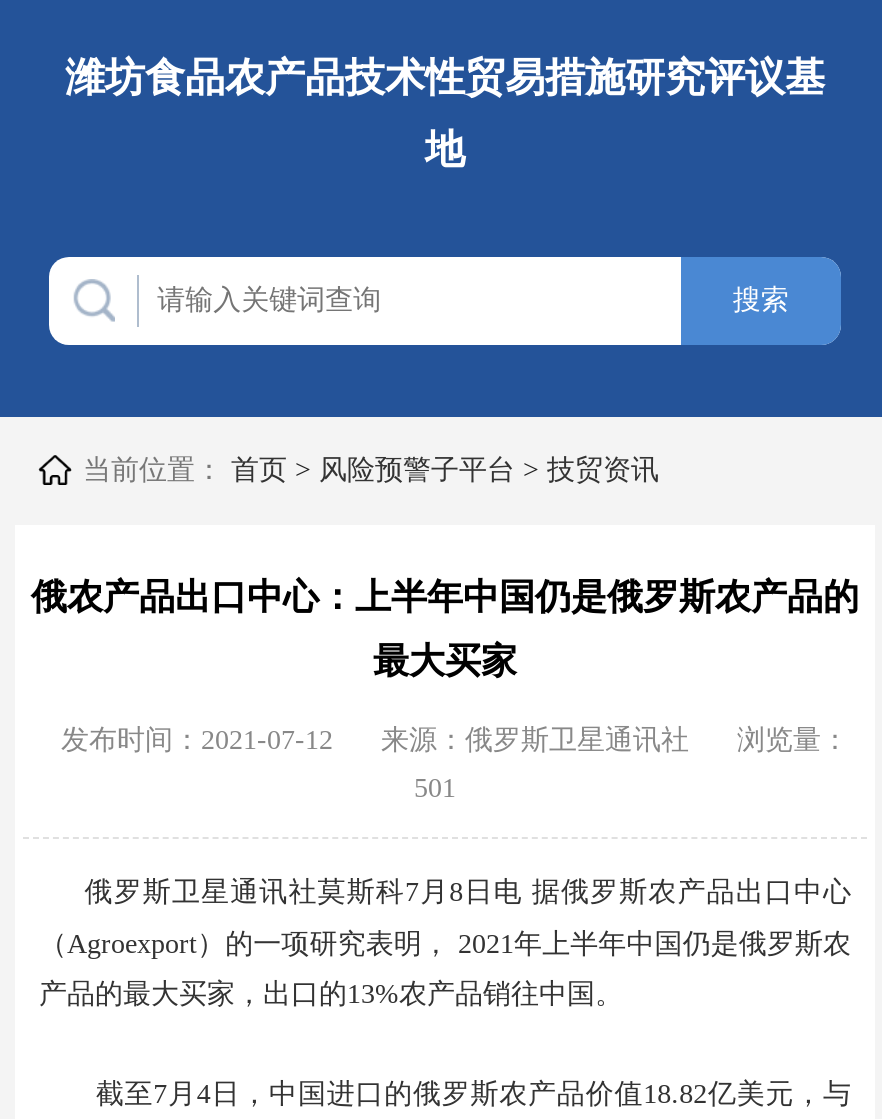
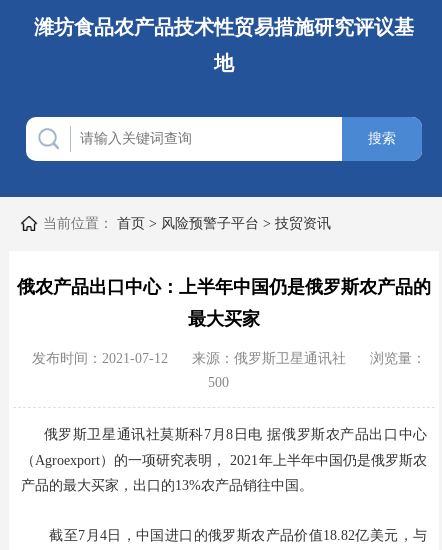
- 501
+ 500
